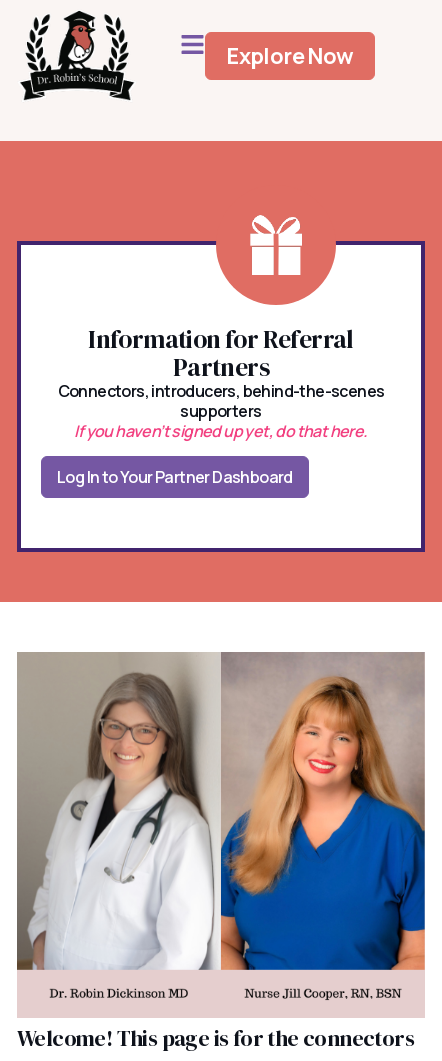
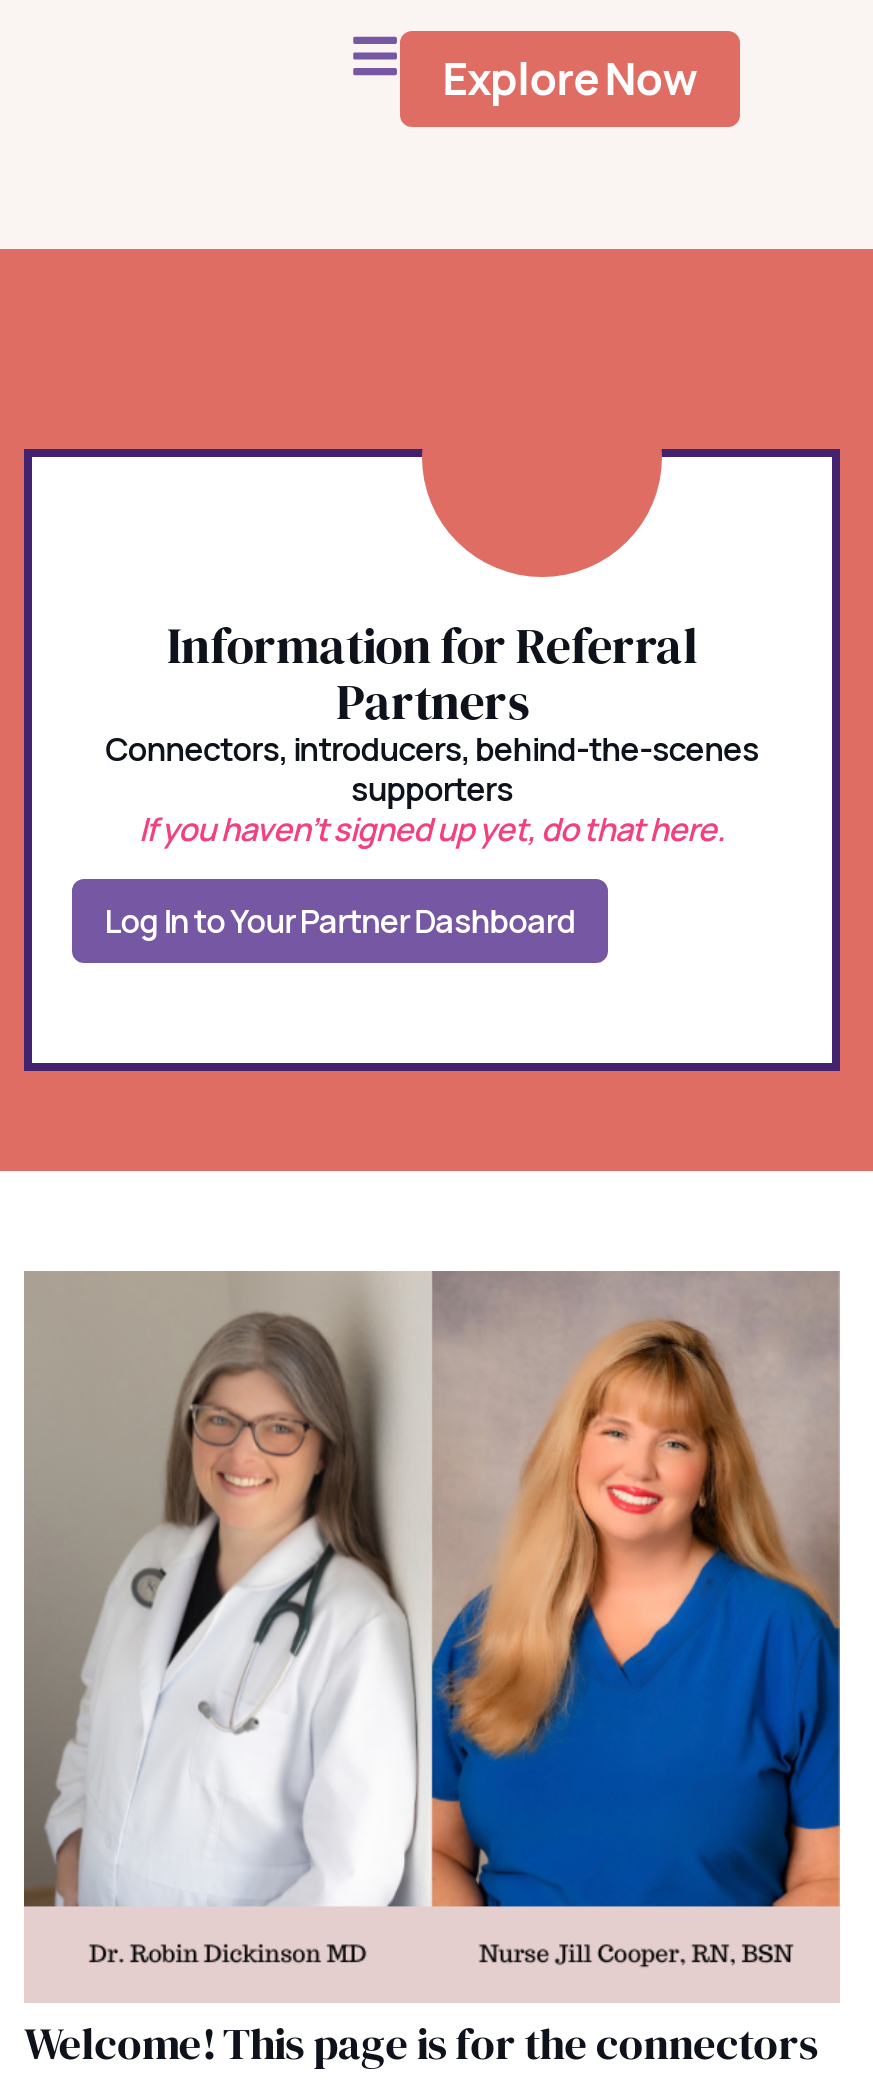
- [image]

- [image]
